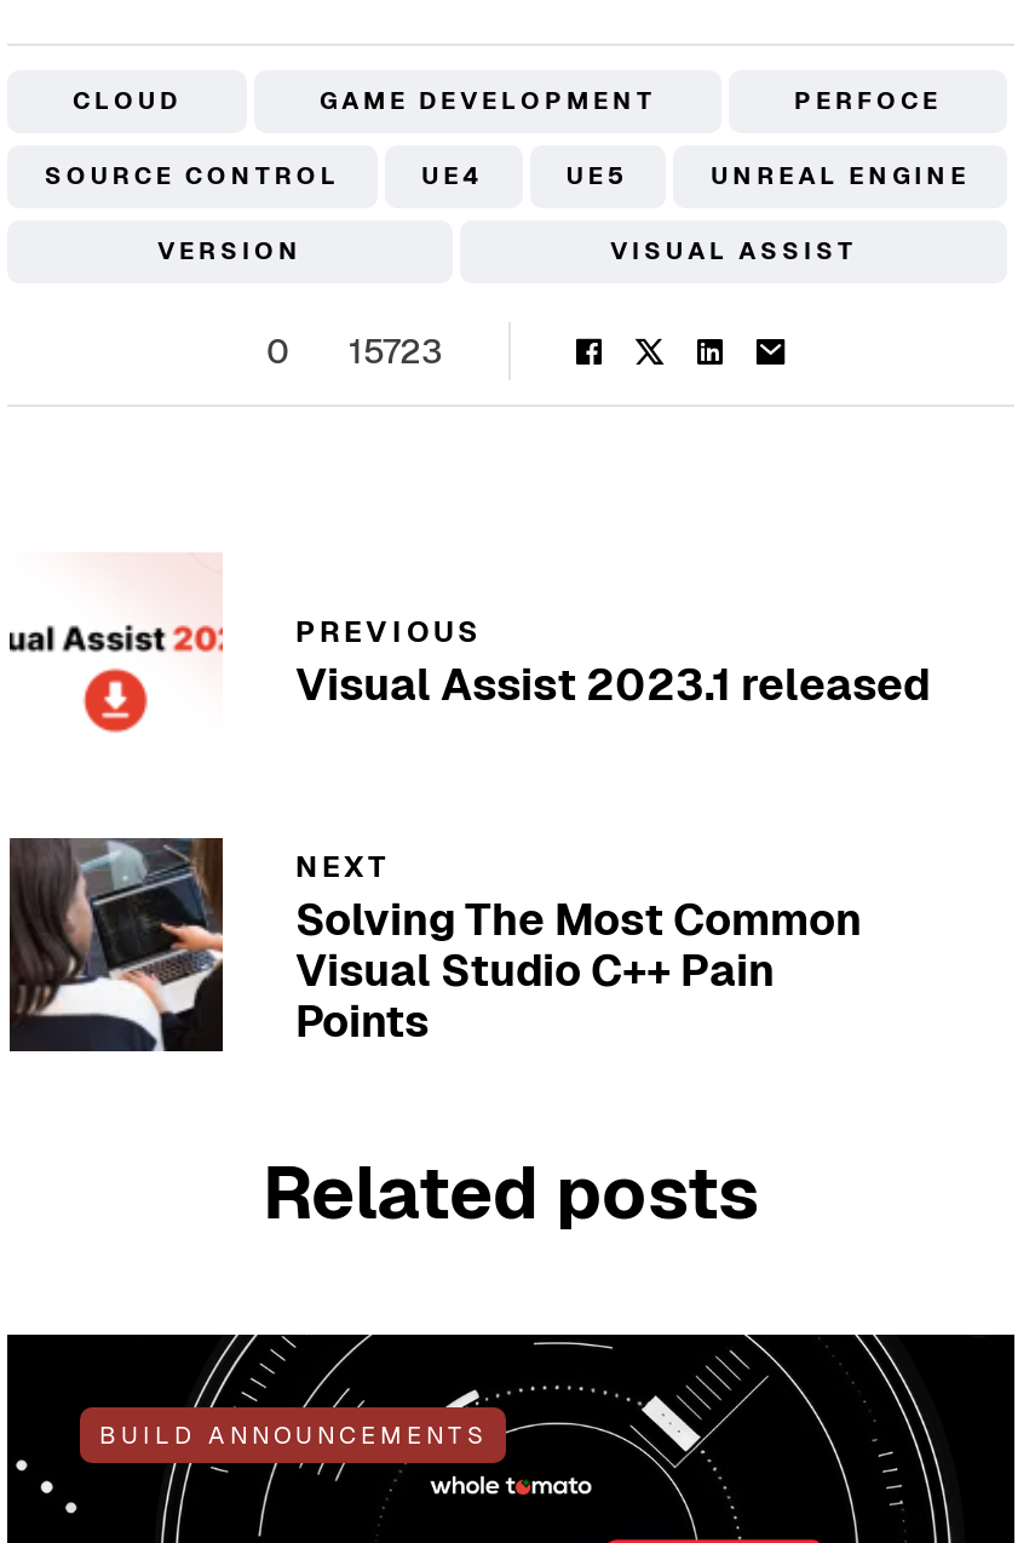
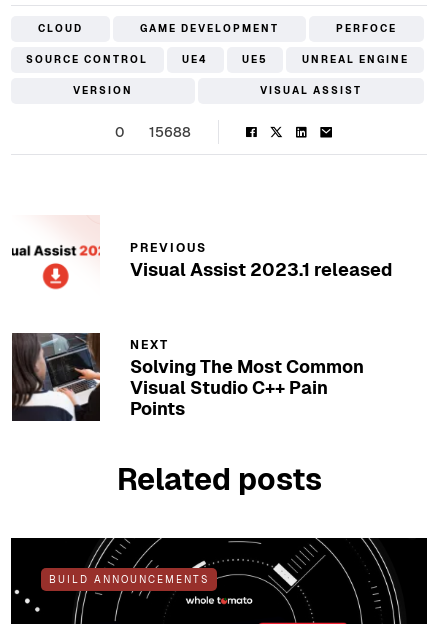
- 0 15723
+ 0 15688
